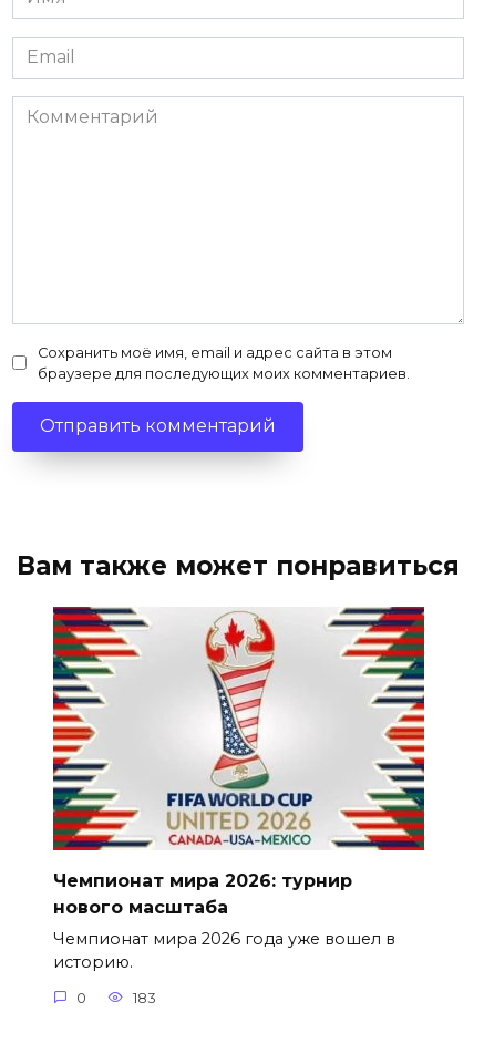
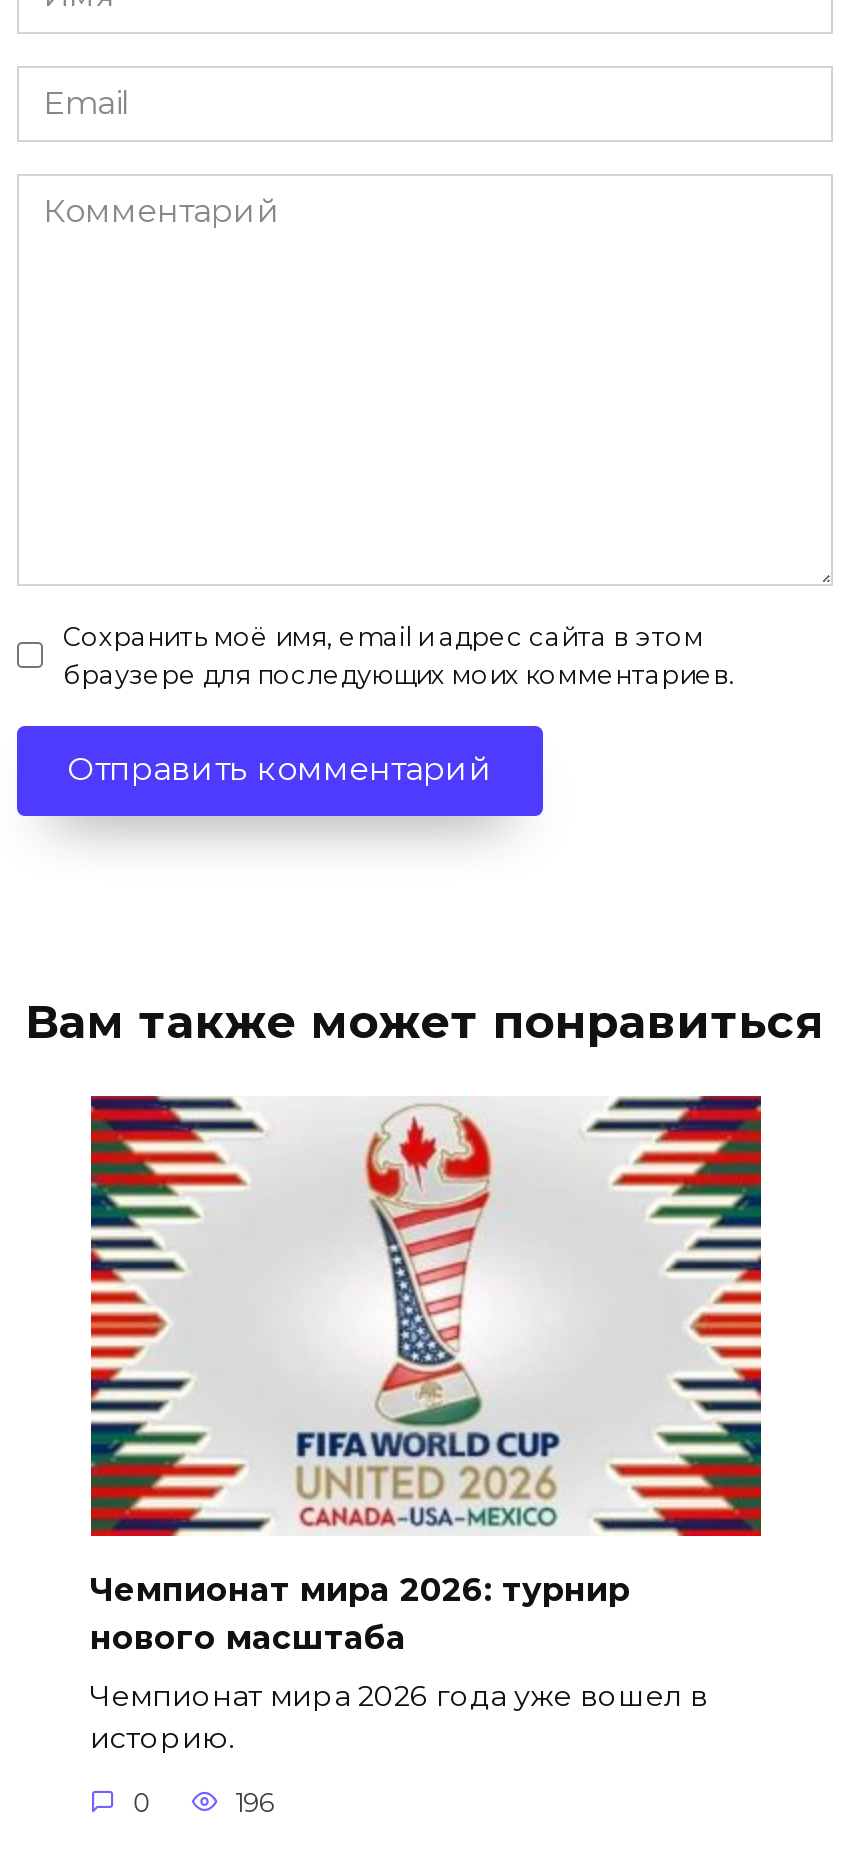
- 183
+ 196
